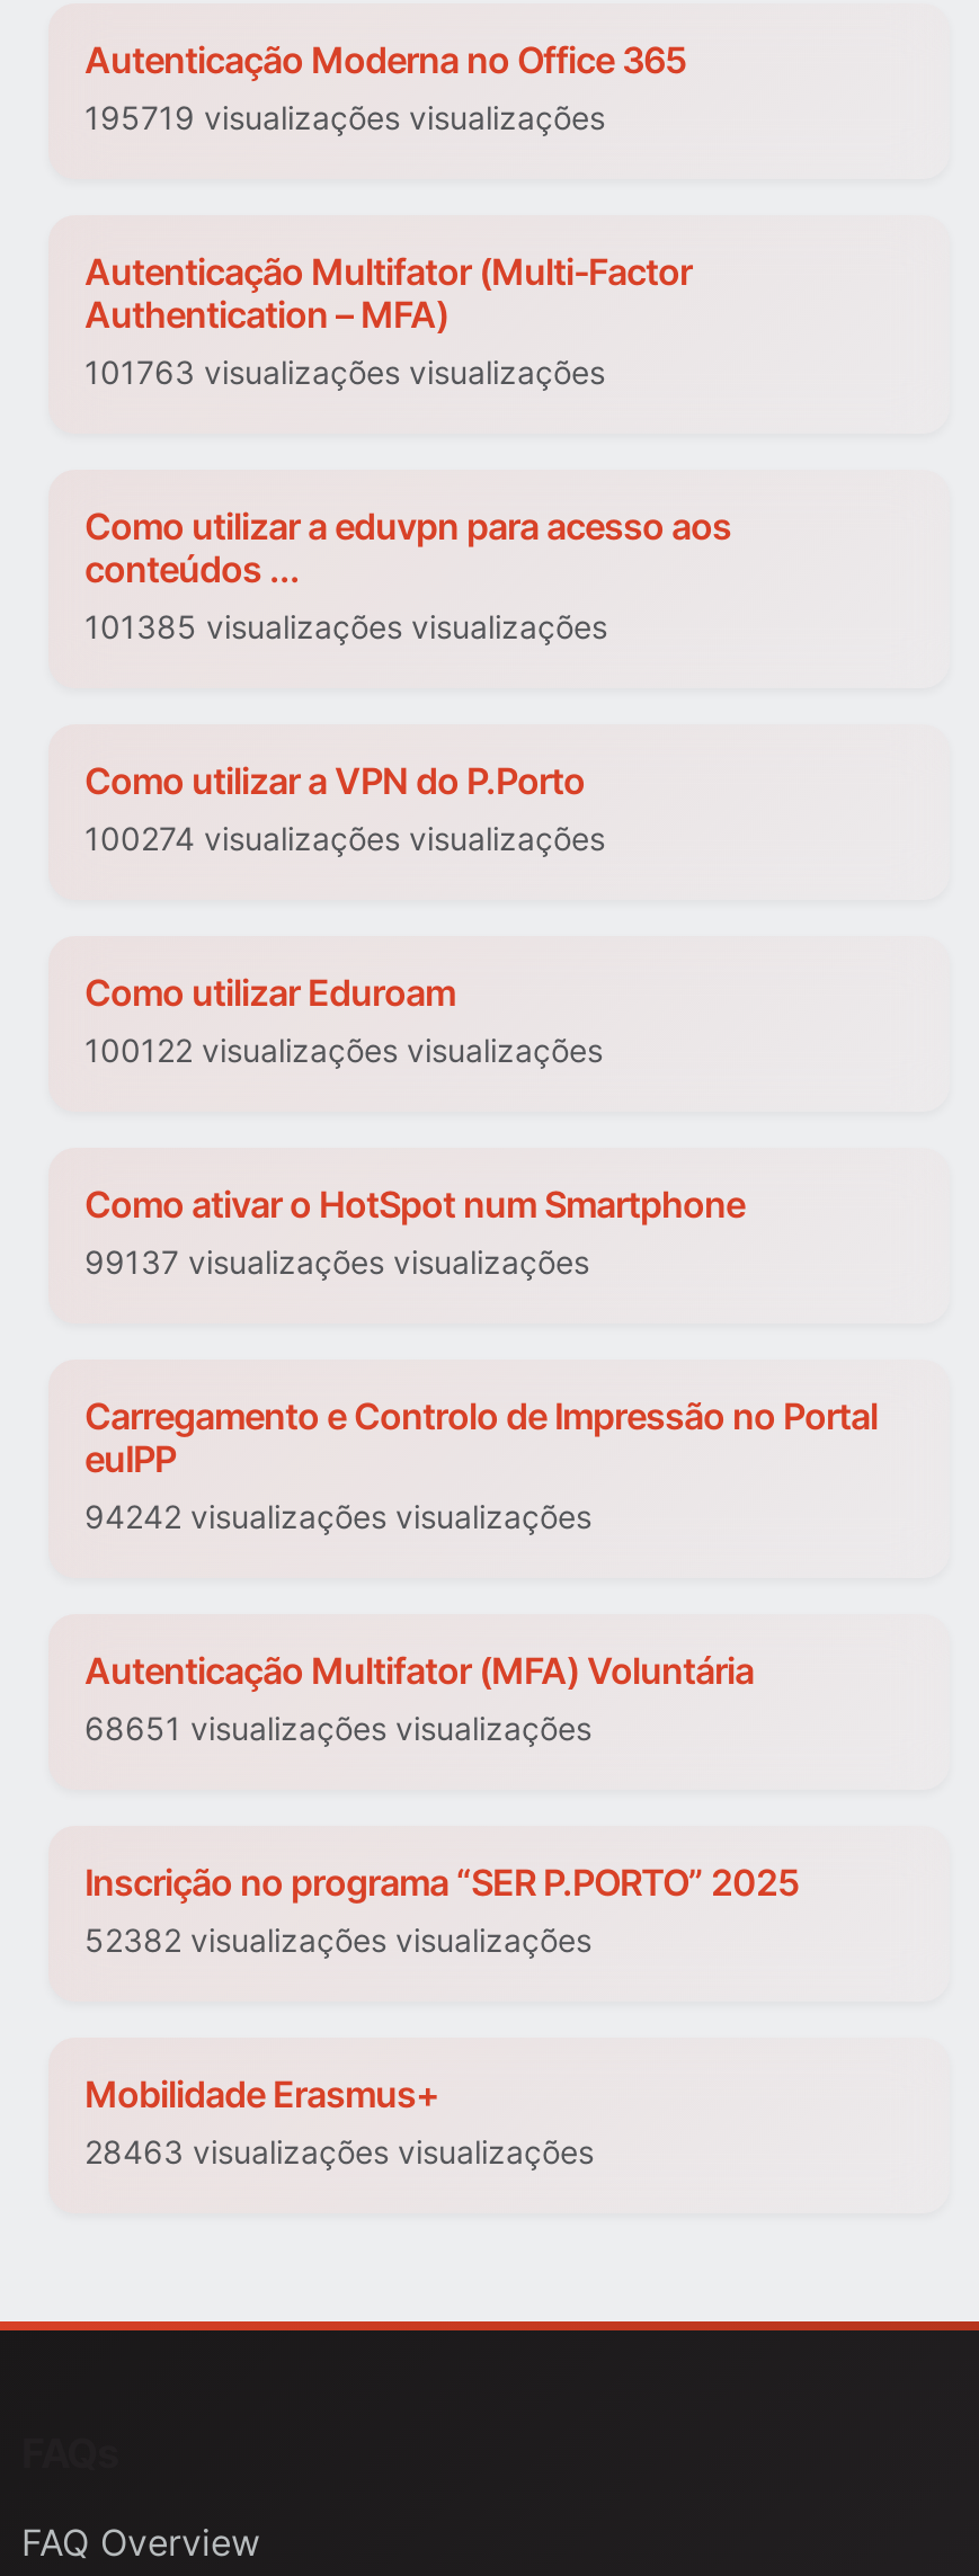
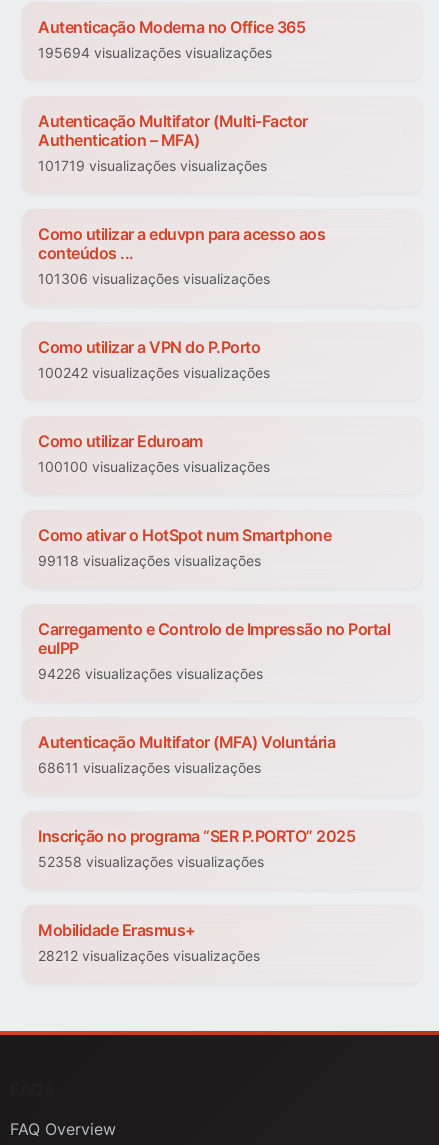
- 195719 visualizações visualizações
+ 195694 visualizações visualizações

- 101763 visualizações visualizações
+ 101719 visualizações visualizações

- 101385 visualizações visualizações
+ 101306 visualizações visualizações

- 100274 visualizações visualizações
+ 100242 visualizações visualizações

- 100122 visualizações visualizações
+ 100100 visualizações visualizações

- 99137 visualizações visualizações
+ 99118 visualizações visualizações

- 94242 visualizações visualizações
+ 94226 visualizações visualizações

- 68651 visualizações visualizações
+ 68611 visualizações visualizações

- 52382 visualizações visualizações
+ 52358 visualizações visualizações

- 28463 visualizações visualizações
+ 28212 visualizações visualizações
